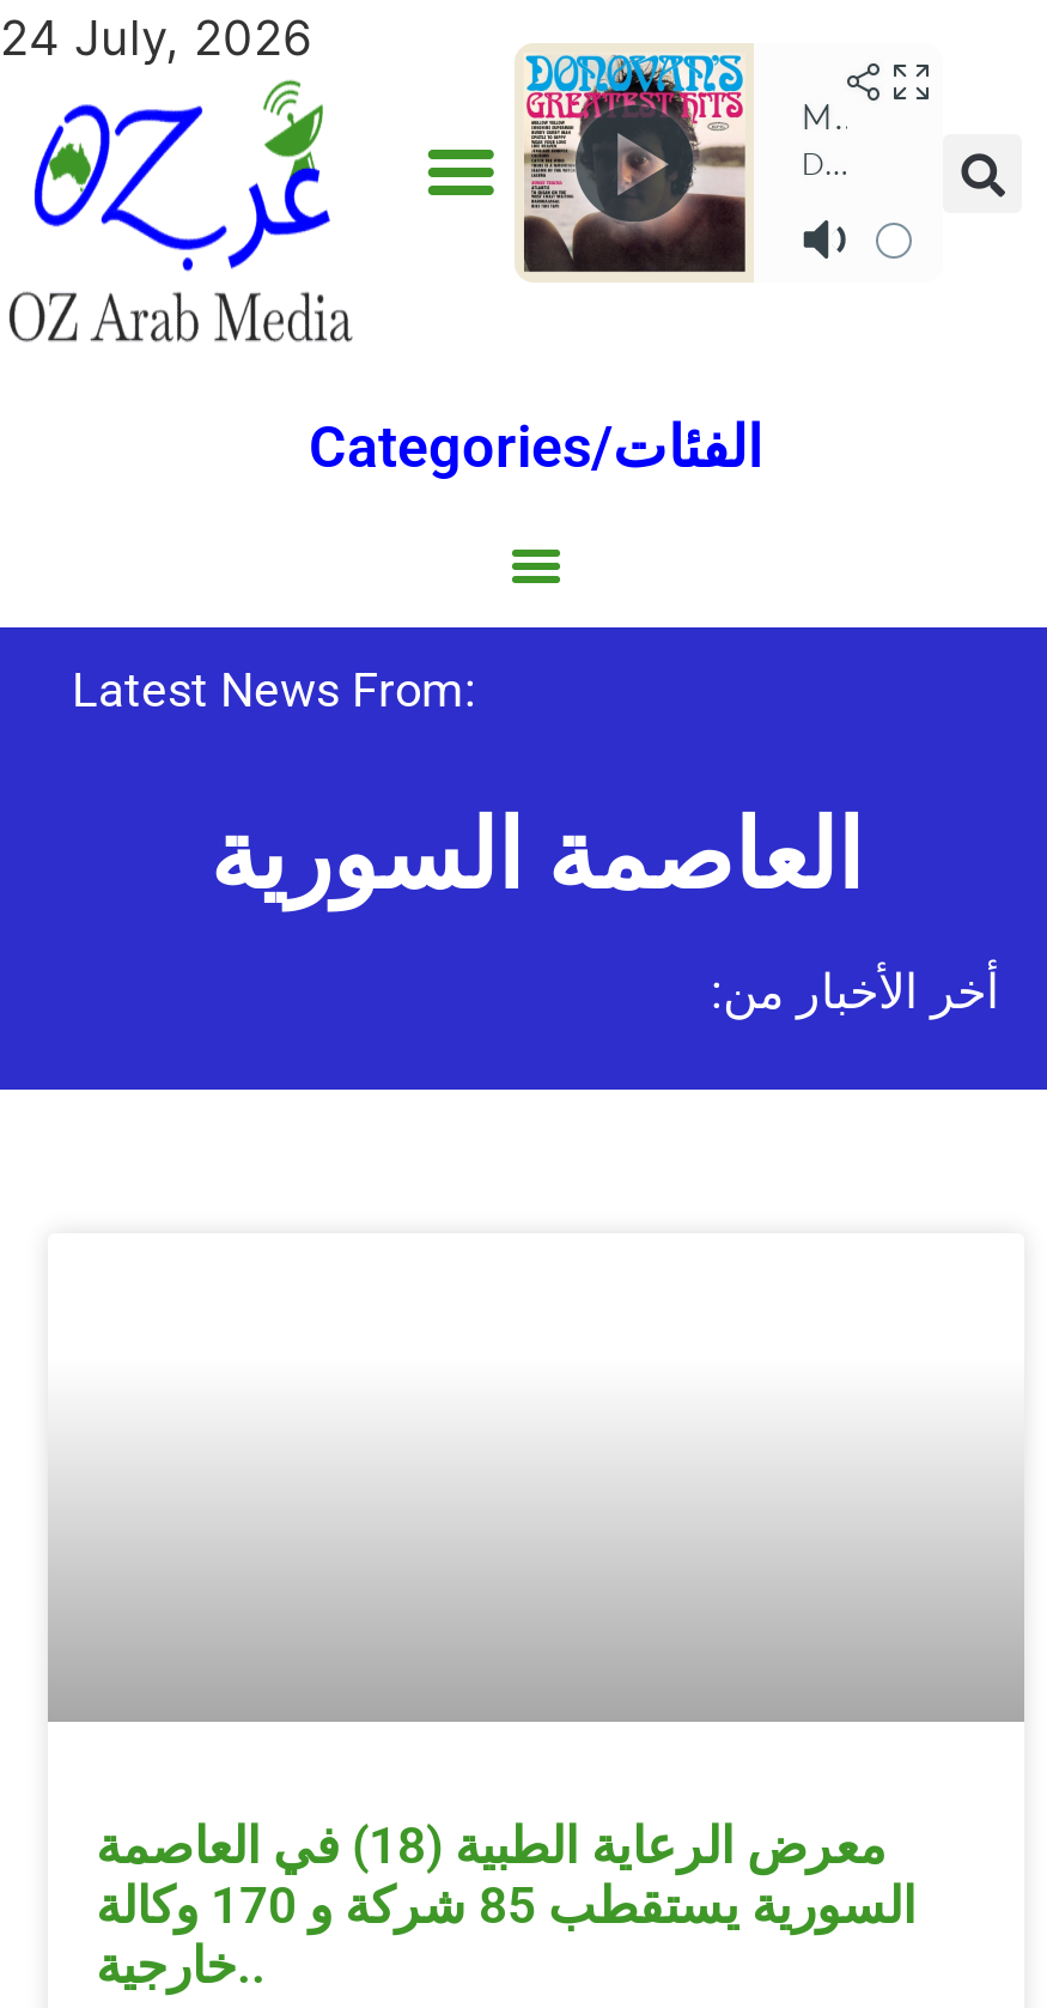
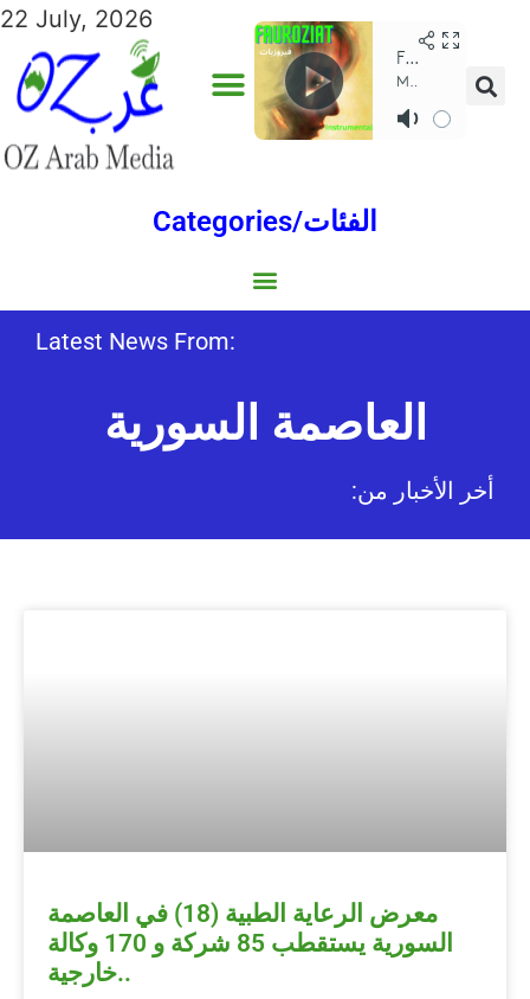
- 24 July, 2026
+ 22 July, 2026

- [image]
+ [image]
